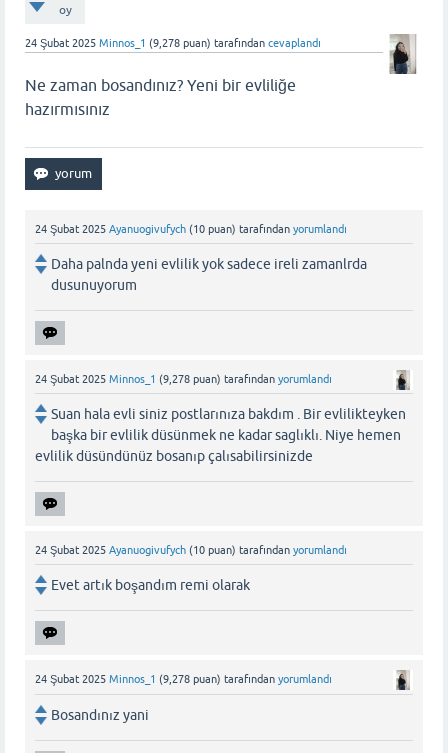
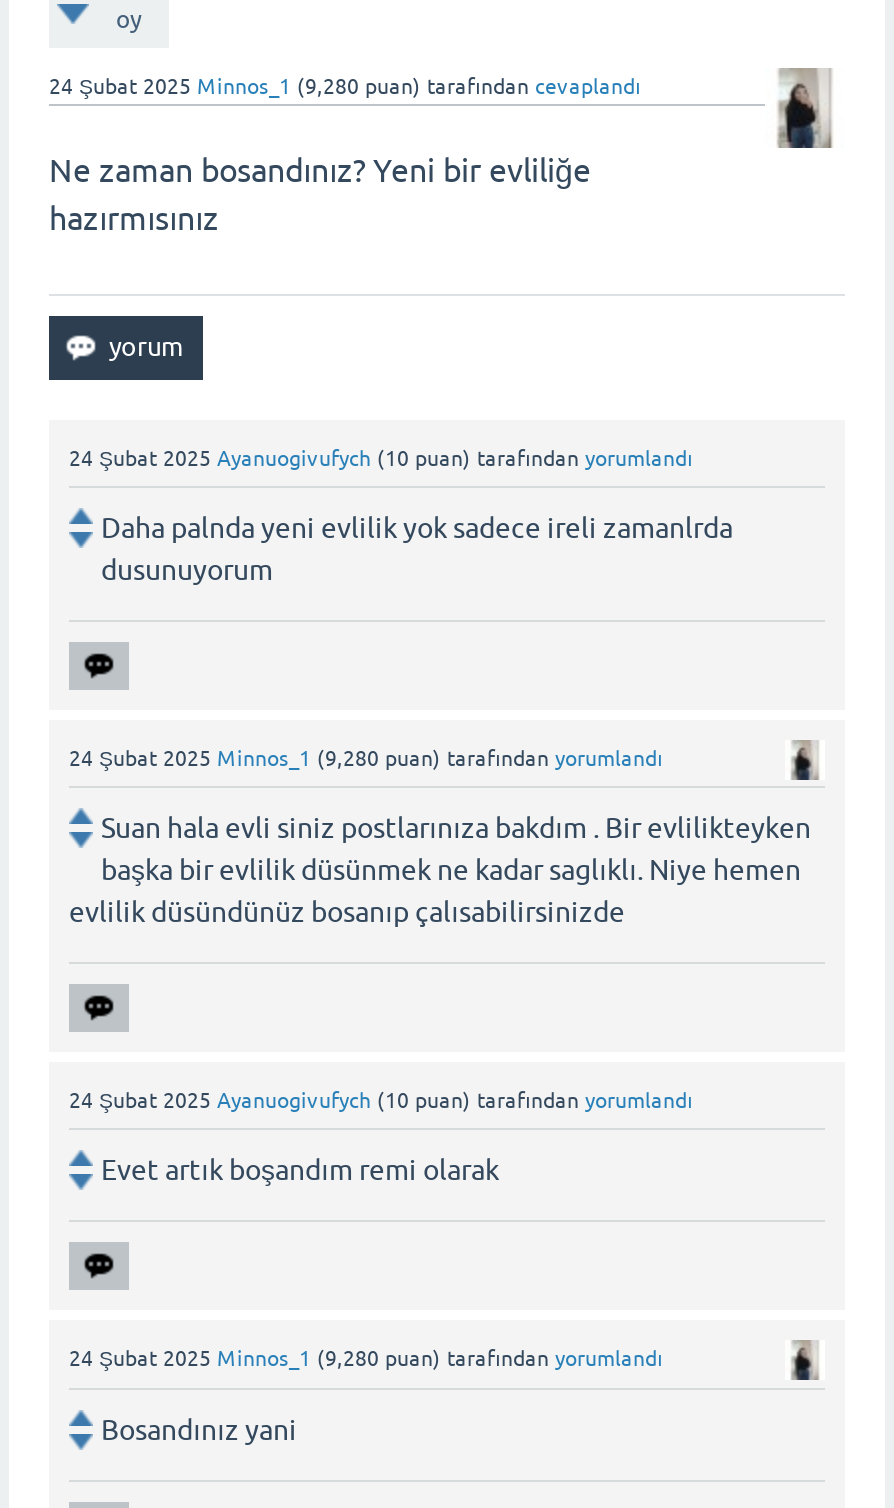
- 24 Şubat 2025 Minnos_1 (9,278 puan) tarafından cevaplandı
+ 24 Şubat 2025 Minnos_1 (9,280 puan) tarafından cevaplandı

- 24 Şubat 2025 Minnos_1 (9,278 puan) tarafından yorumlandı
+ 24 Şubat 2025 Minnos_1 (9,280 puan) tarafından yorumlandı

- 24 Şubat 2025 Minnos_1 (9,278 puan) tarafından yorumlandı
+ 24 Şubat 2025 Minnos_1 (9,280 puan) tarafından yorumlandı
